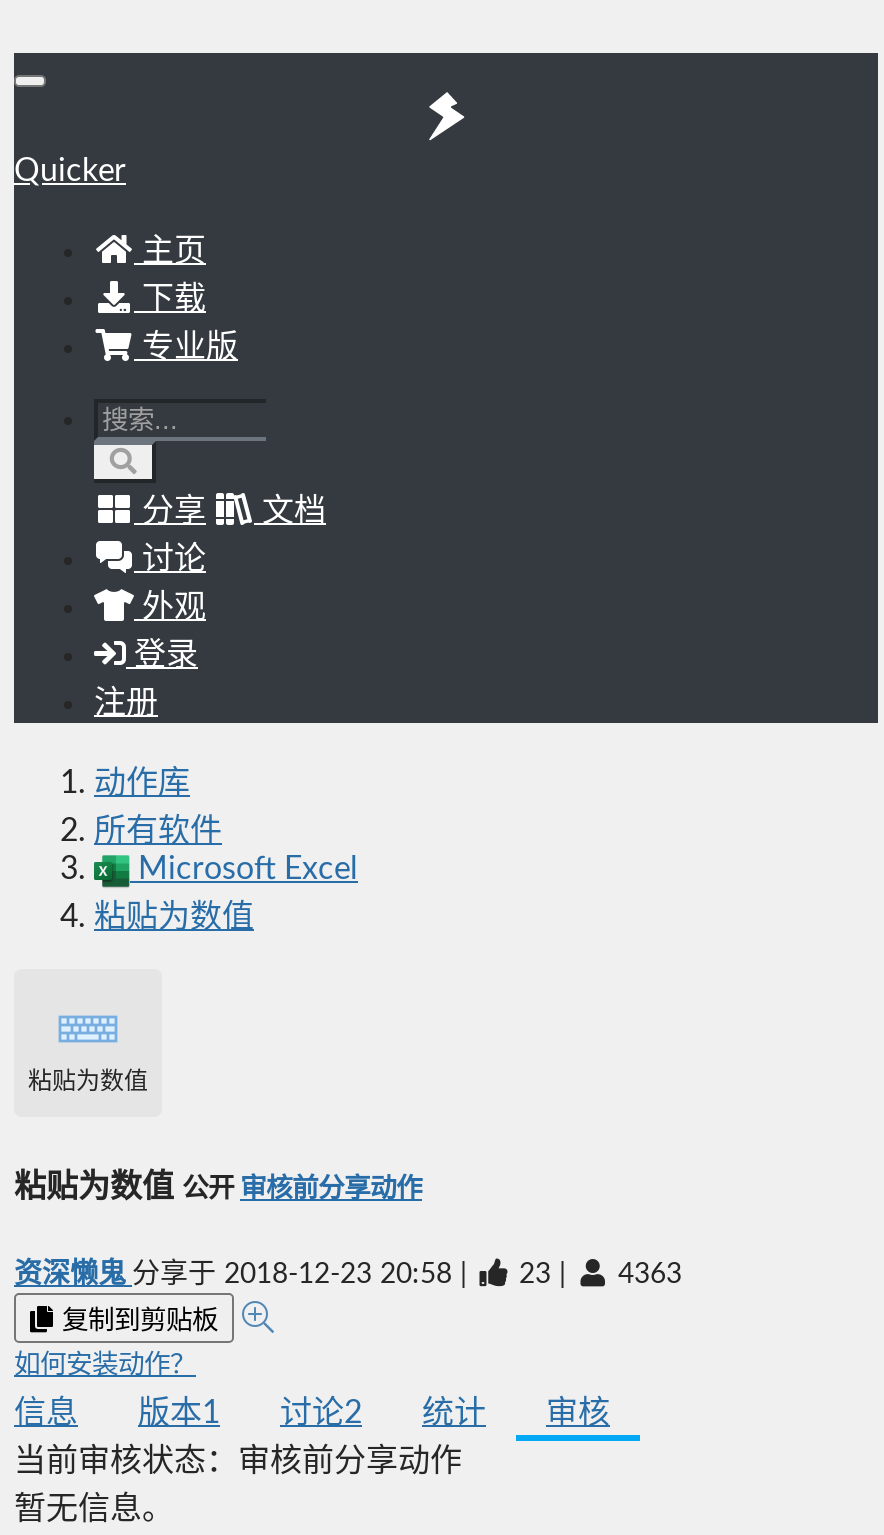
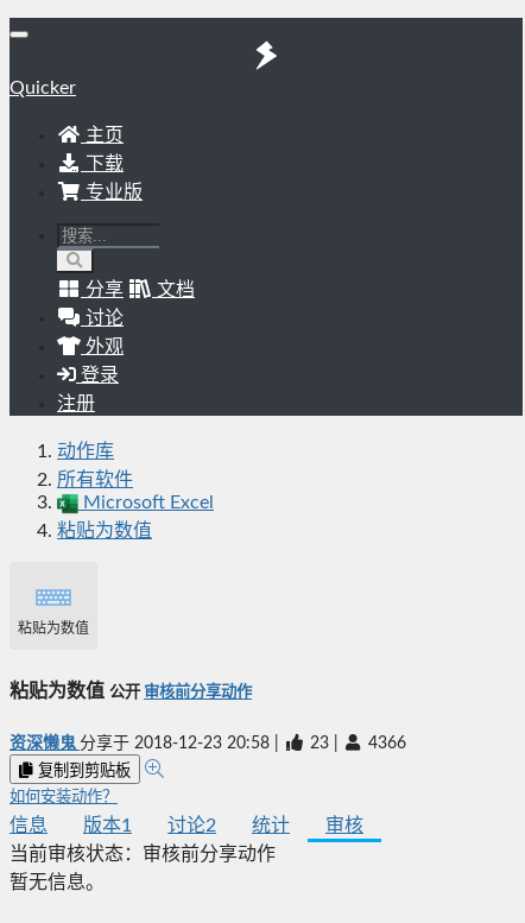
- 4363
+ 4366
